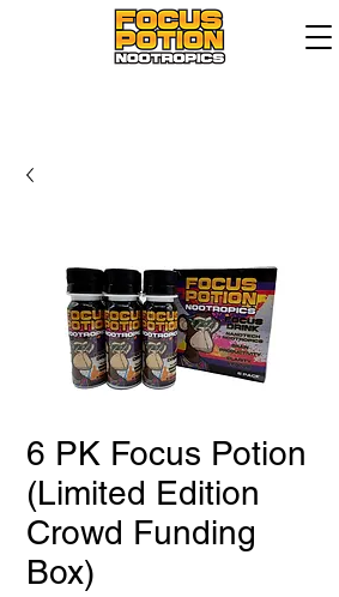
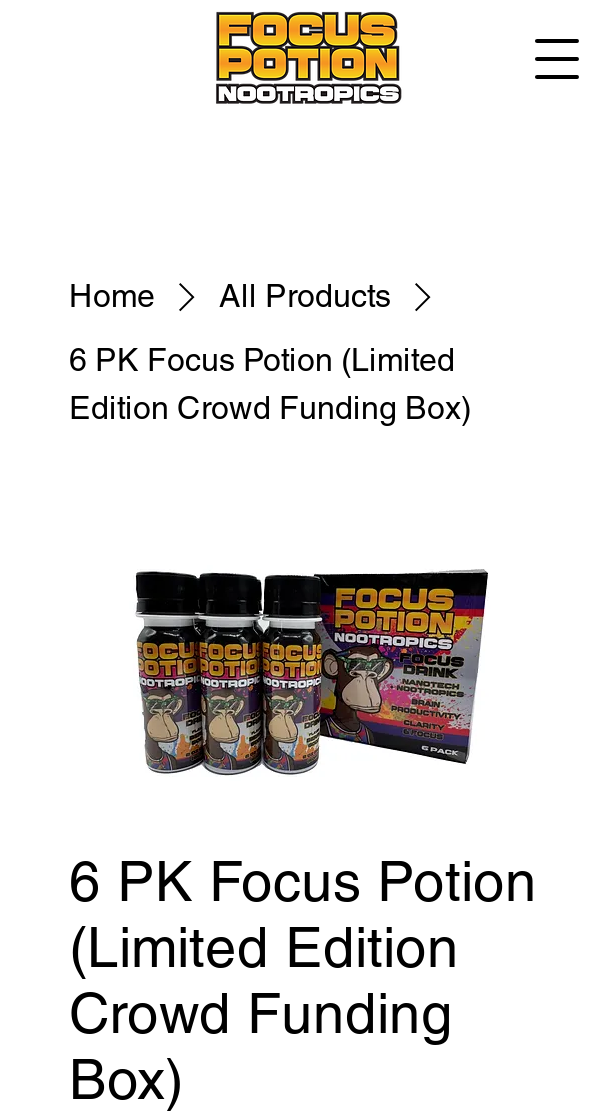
+ Home
+ All Products
+ 6 PK Focus Potion (Limited
+ Edition Crowd Funding Box)
